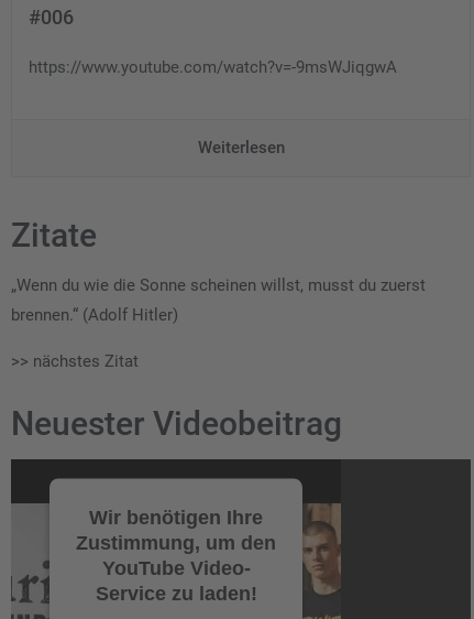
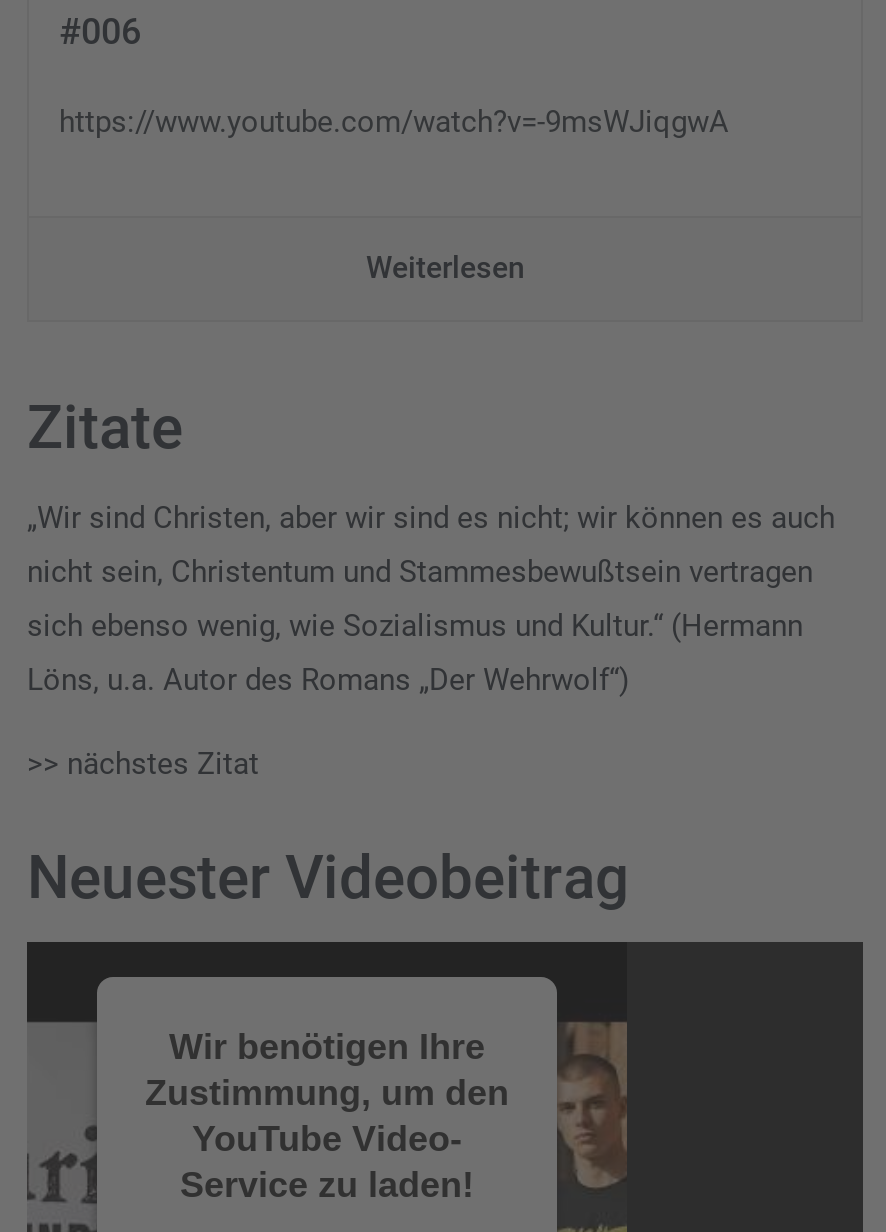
- „Wenn du wie die Sonne scheinen willst, musst du zuerst
- brennen.“ (Adolf Hitler)
+ „Wir sind Christen, aber wir sind es nicht; wir können es auch
+ nicht sein, Christentum und Stammesbewußtsein vertragen
+ sich ebenso wenig, wie Sozialismus und Kultur.“ (Hermann
+ Löns, u.a. Autor des Romans „Der Wehrwolf“)
